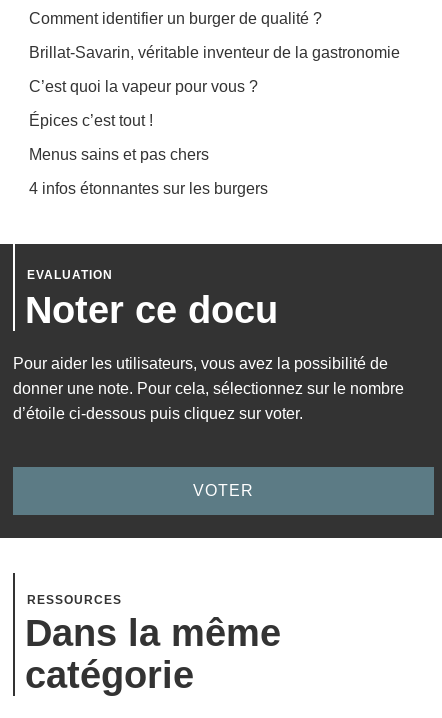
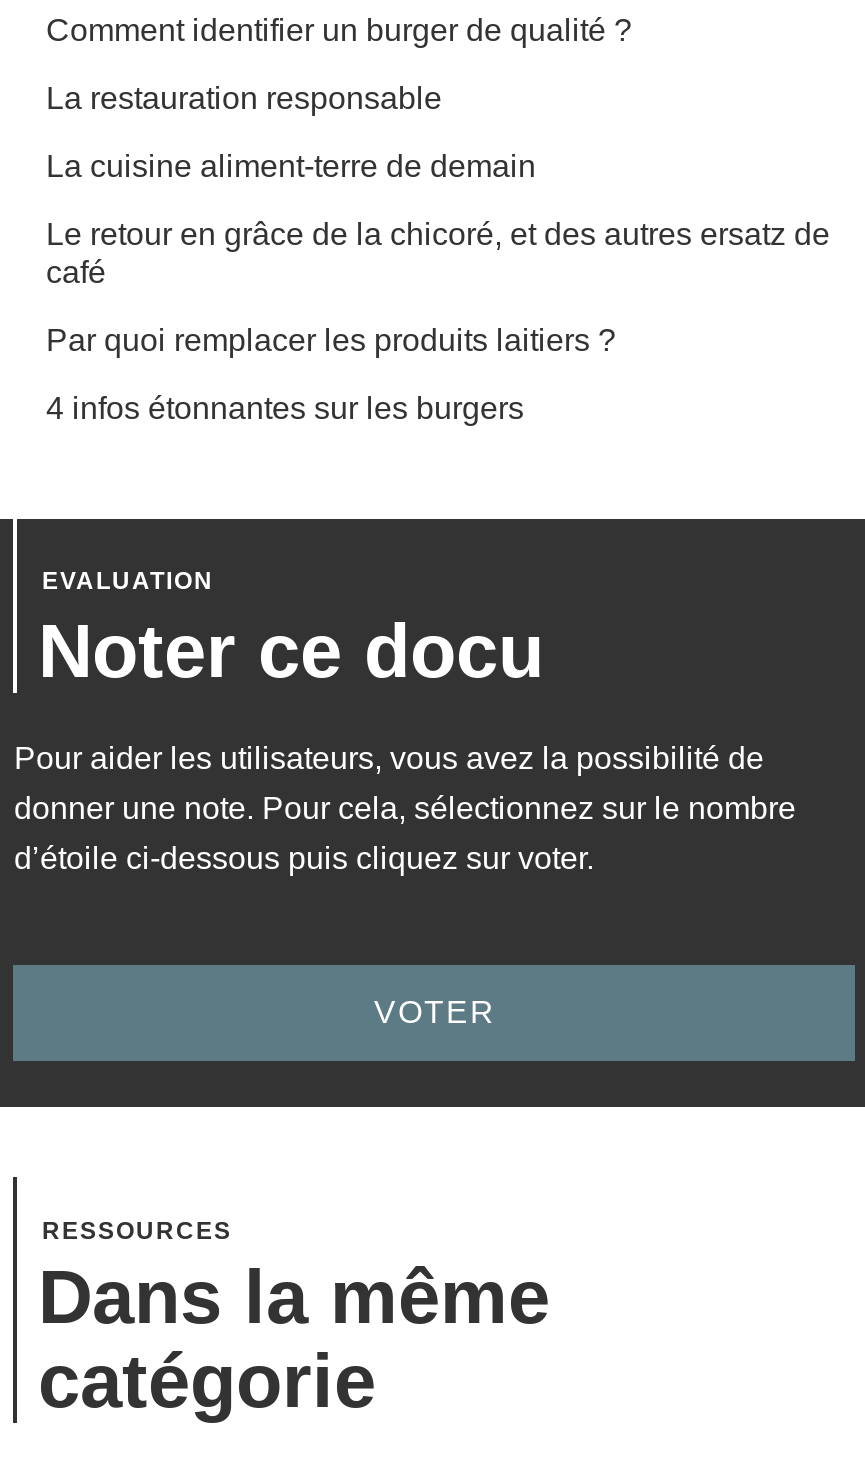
- Brillat-Savarin, véritable inventeur de la gastronomie
+ La restauration responsable

- C’est quoi la vapeur pour vous ?
+ La cuisine aliment-terre de demain

- Épices c’est tout !
+ Le retour en grâce de la chicoré, et des autres ersatz de
+ café

- Menus sains et pas chers
+ Par quoi remplacer les produits laitiers ?
